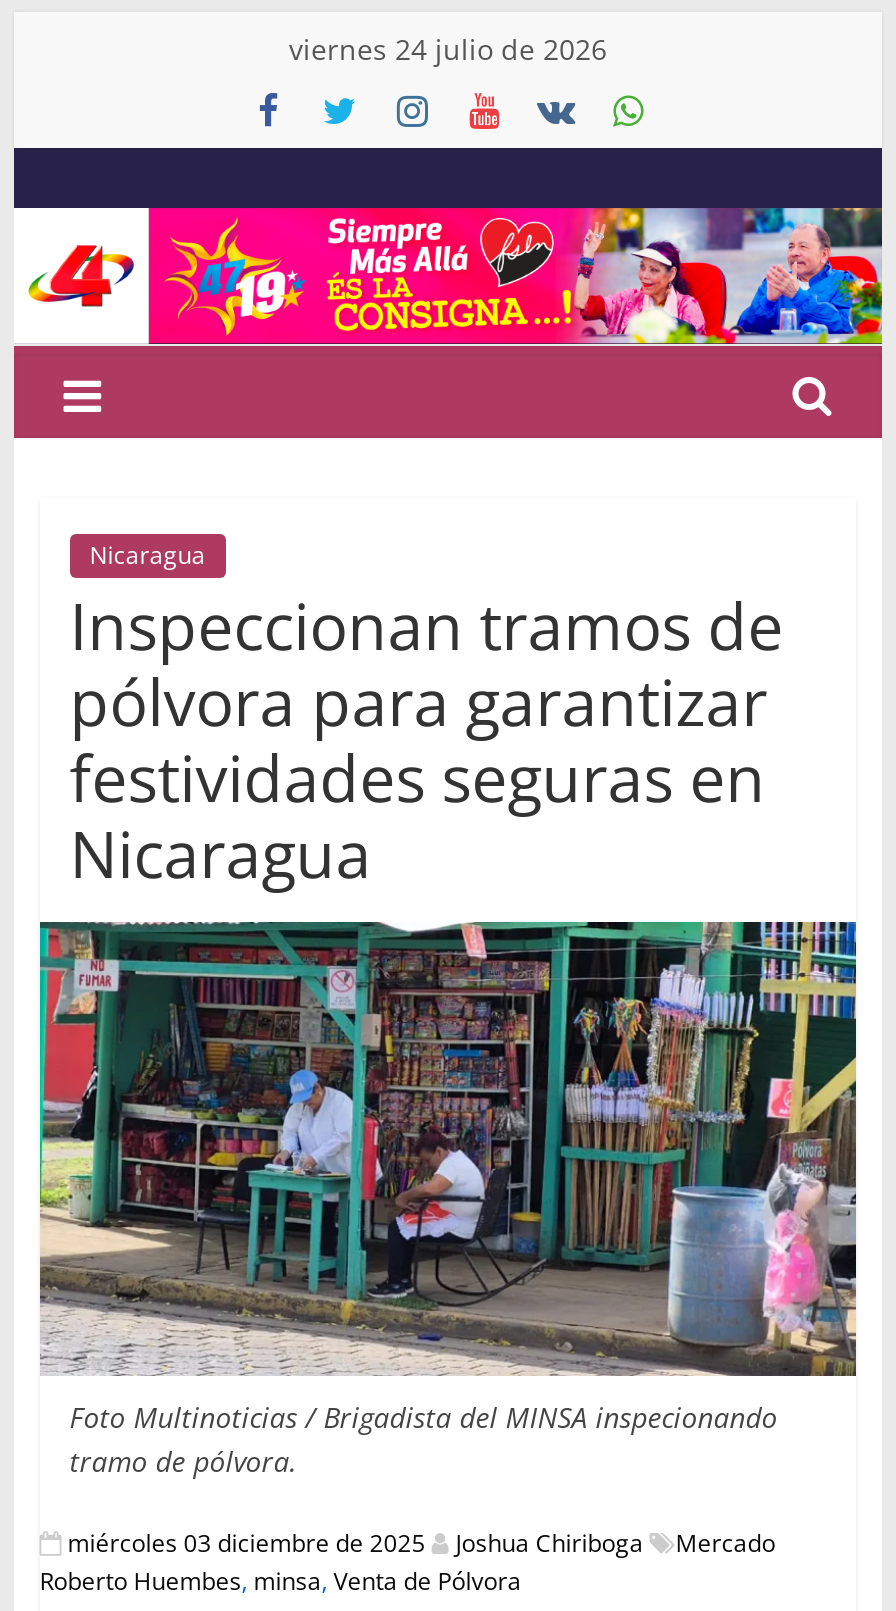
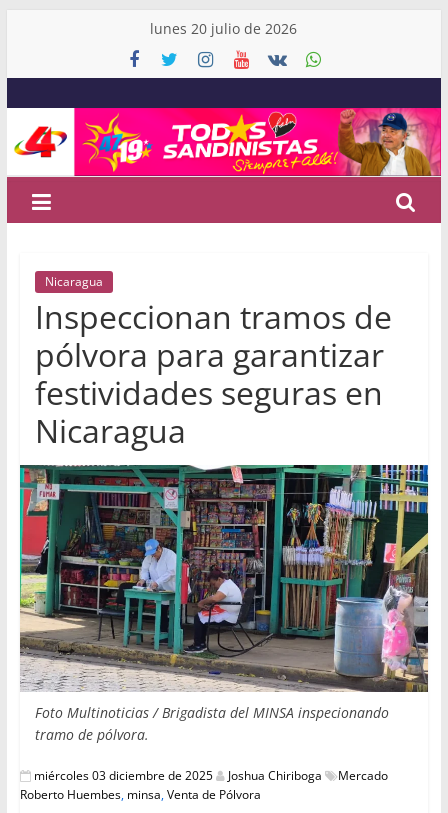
- viernes 24 julio de 2026
+ lunes 20 julio de 2026

- [image]
+ [image]
